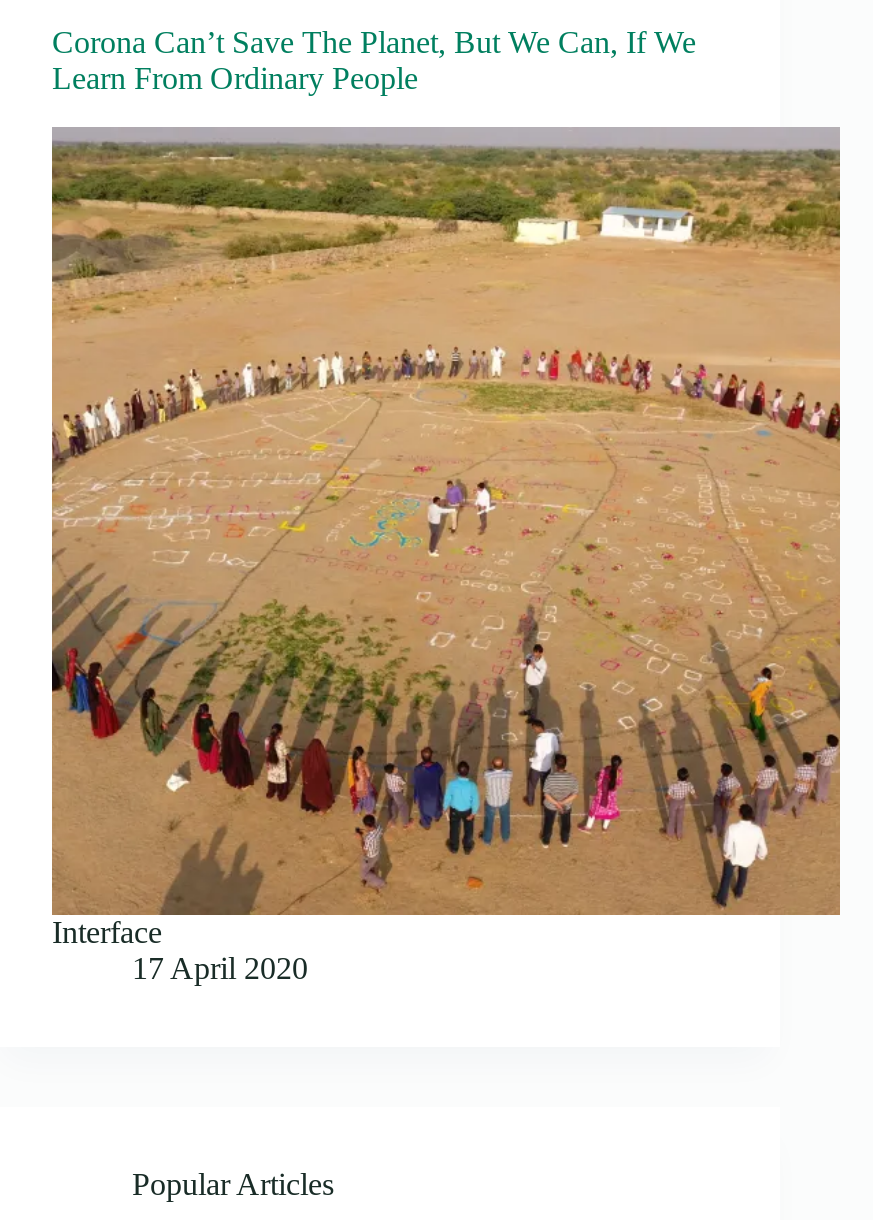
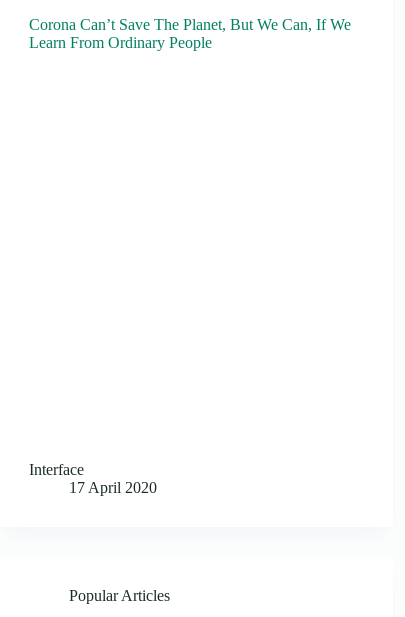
- [image]
